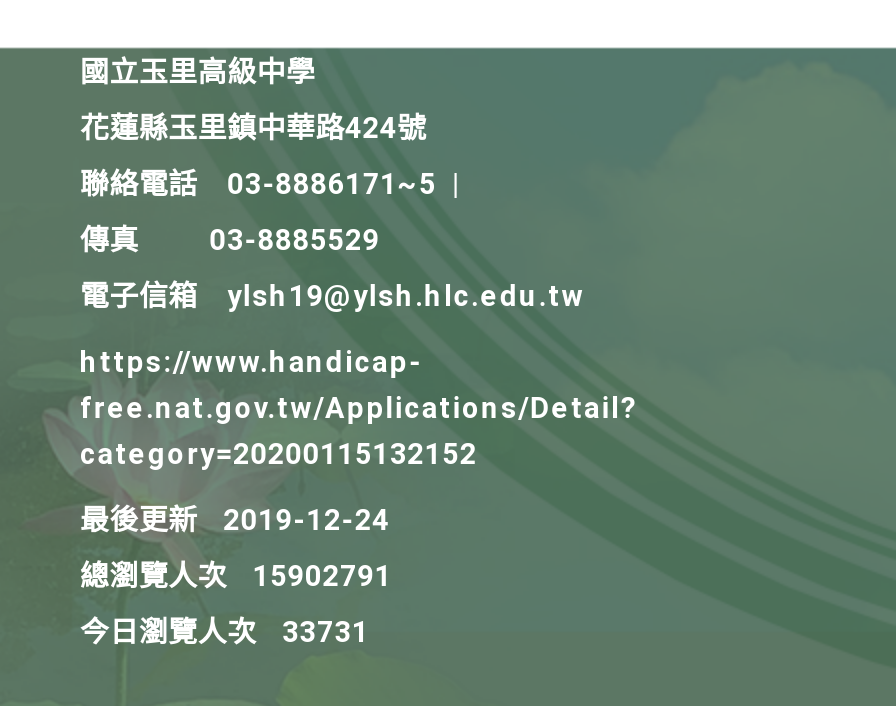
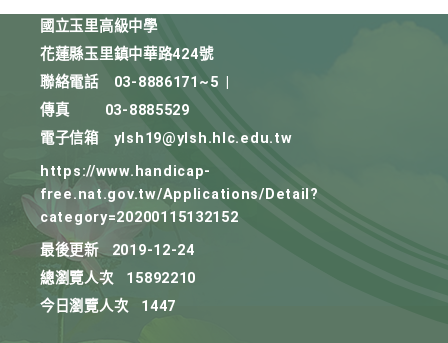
- 總瀏覽人次 15902791
+ 總瀏覽人次 15892210

- 今日瀏覽人次 33731
+ 今日瀏覽人次 1447
